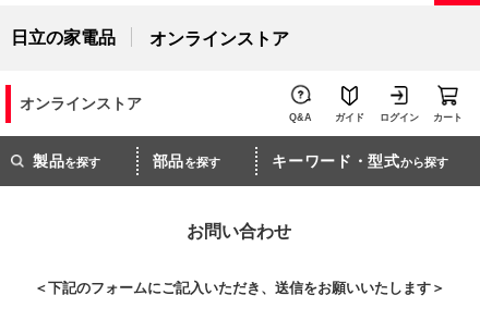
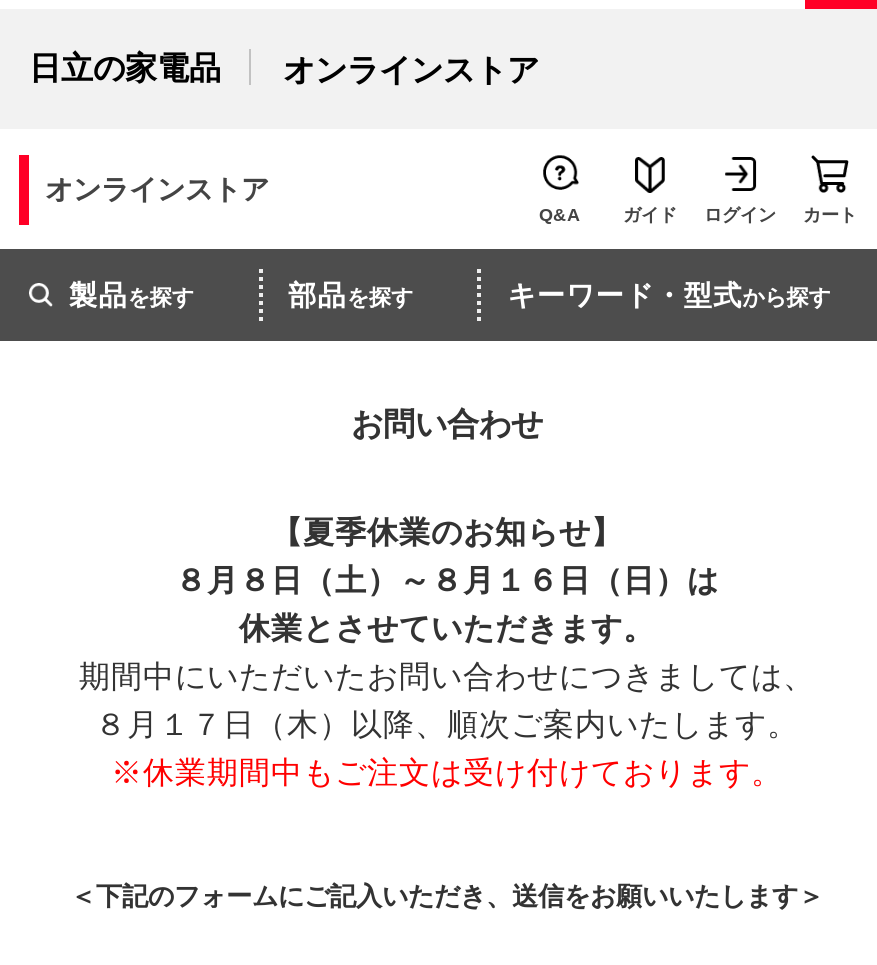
+ 【夏季休業のお知らせ】
+ ８月８日（土）～８月１６日（日）は
+ 休業とさせていただきます。
+ 期間中にいただいたお問い合わせにつきましては、
+ ８月１７日（木）以降、順次ご案内いたします。
+ ※休業期間中もご注文は受け付けております。
